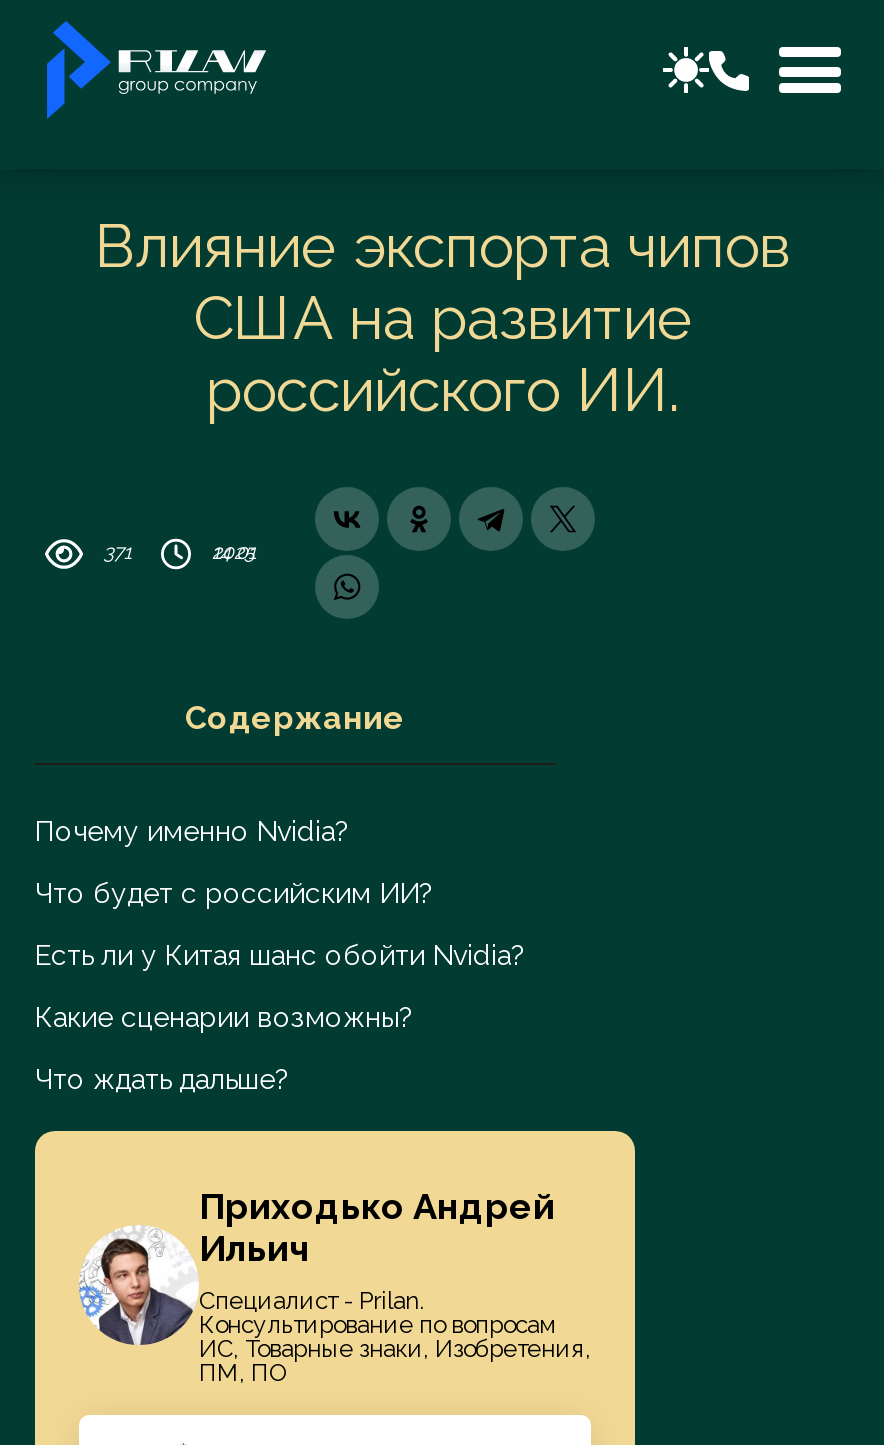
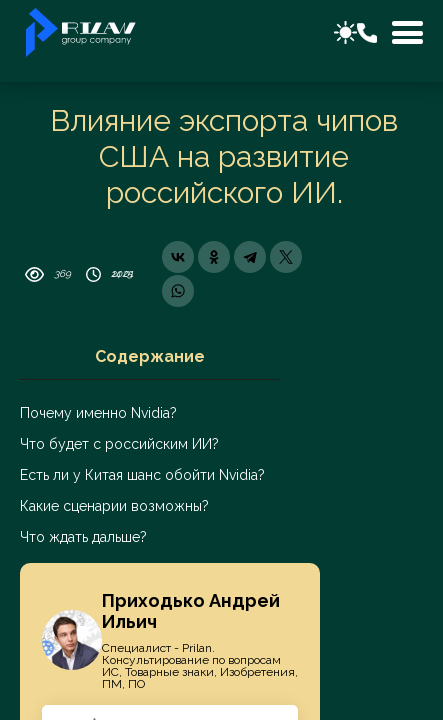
- 371
+ 369
